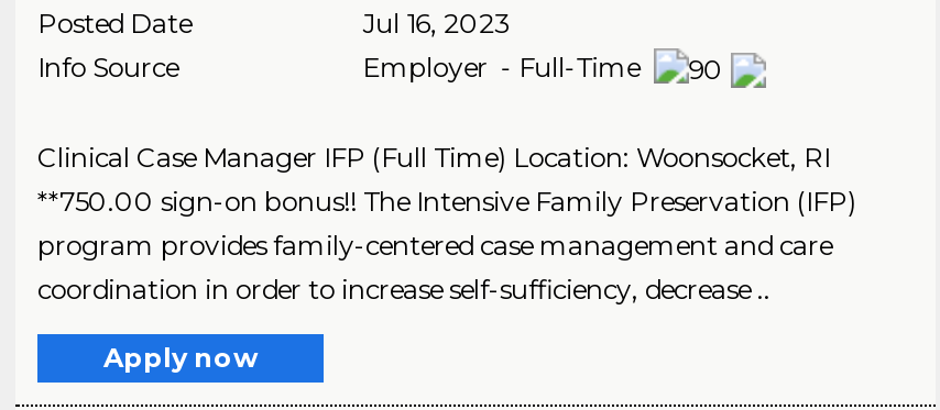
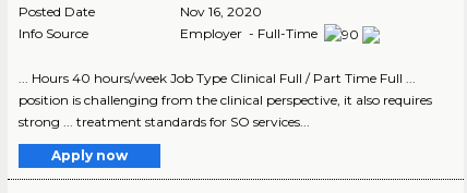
- Jul 16, 2023
+ Nov 16, 2020

- Clinical Case Manager IFP (Full Time) Location: Woonsocket, RI
- **750.00 sign-on bonus!! The Intensive Family Preservation (IFP)
- program provides family-centered case management and care
- coordination in order to increase self-sufficiency, decrease ..
+ ... Hours 40 hours/week Job Type Clinical Full / Part Time Full ...
+ position is challenging from the clinical perspective, it also requires
+ strong ... treatment standards for SO services...
